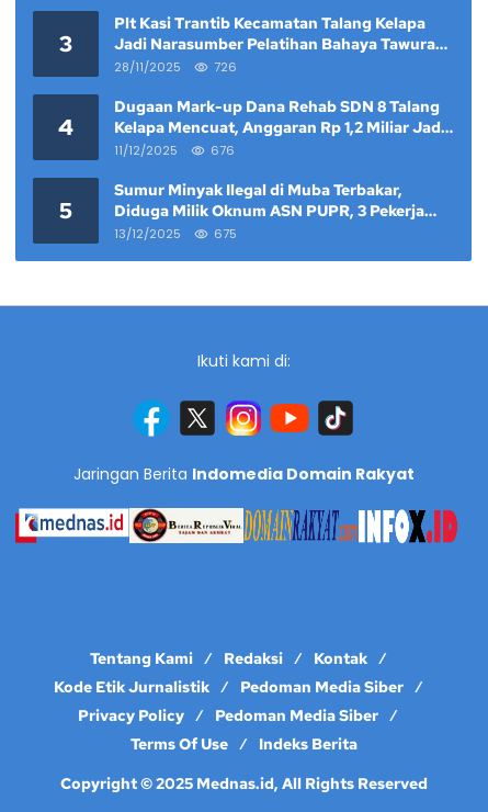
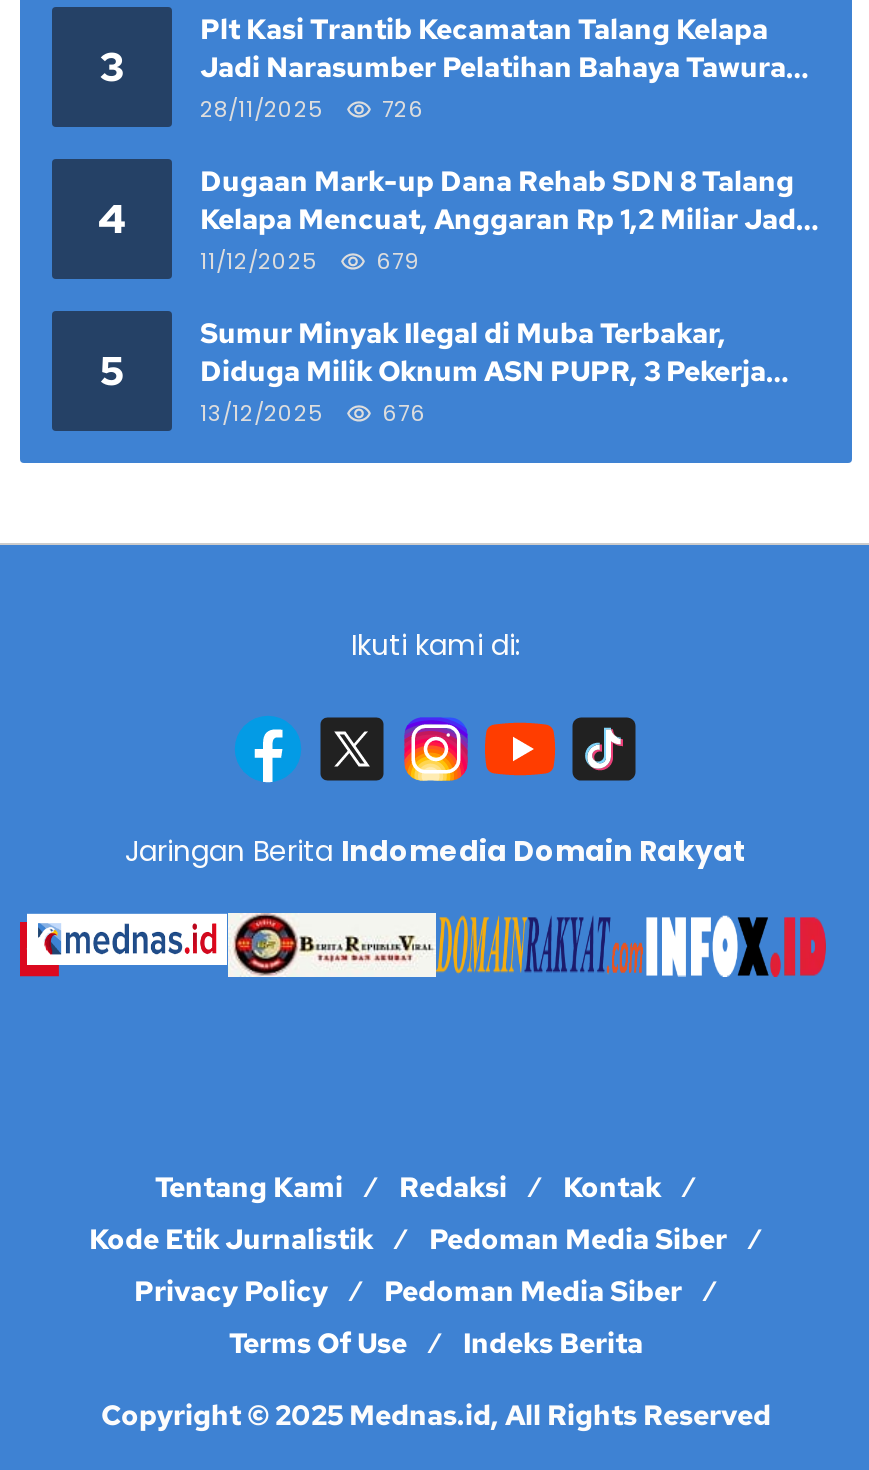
- 676
+ 679

- 675
+ 676
